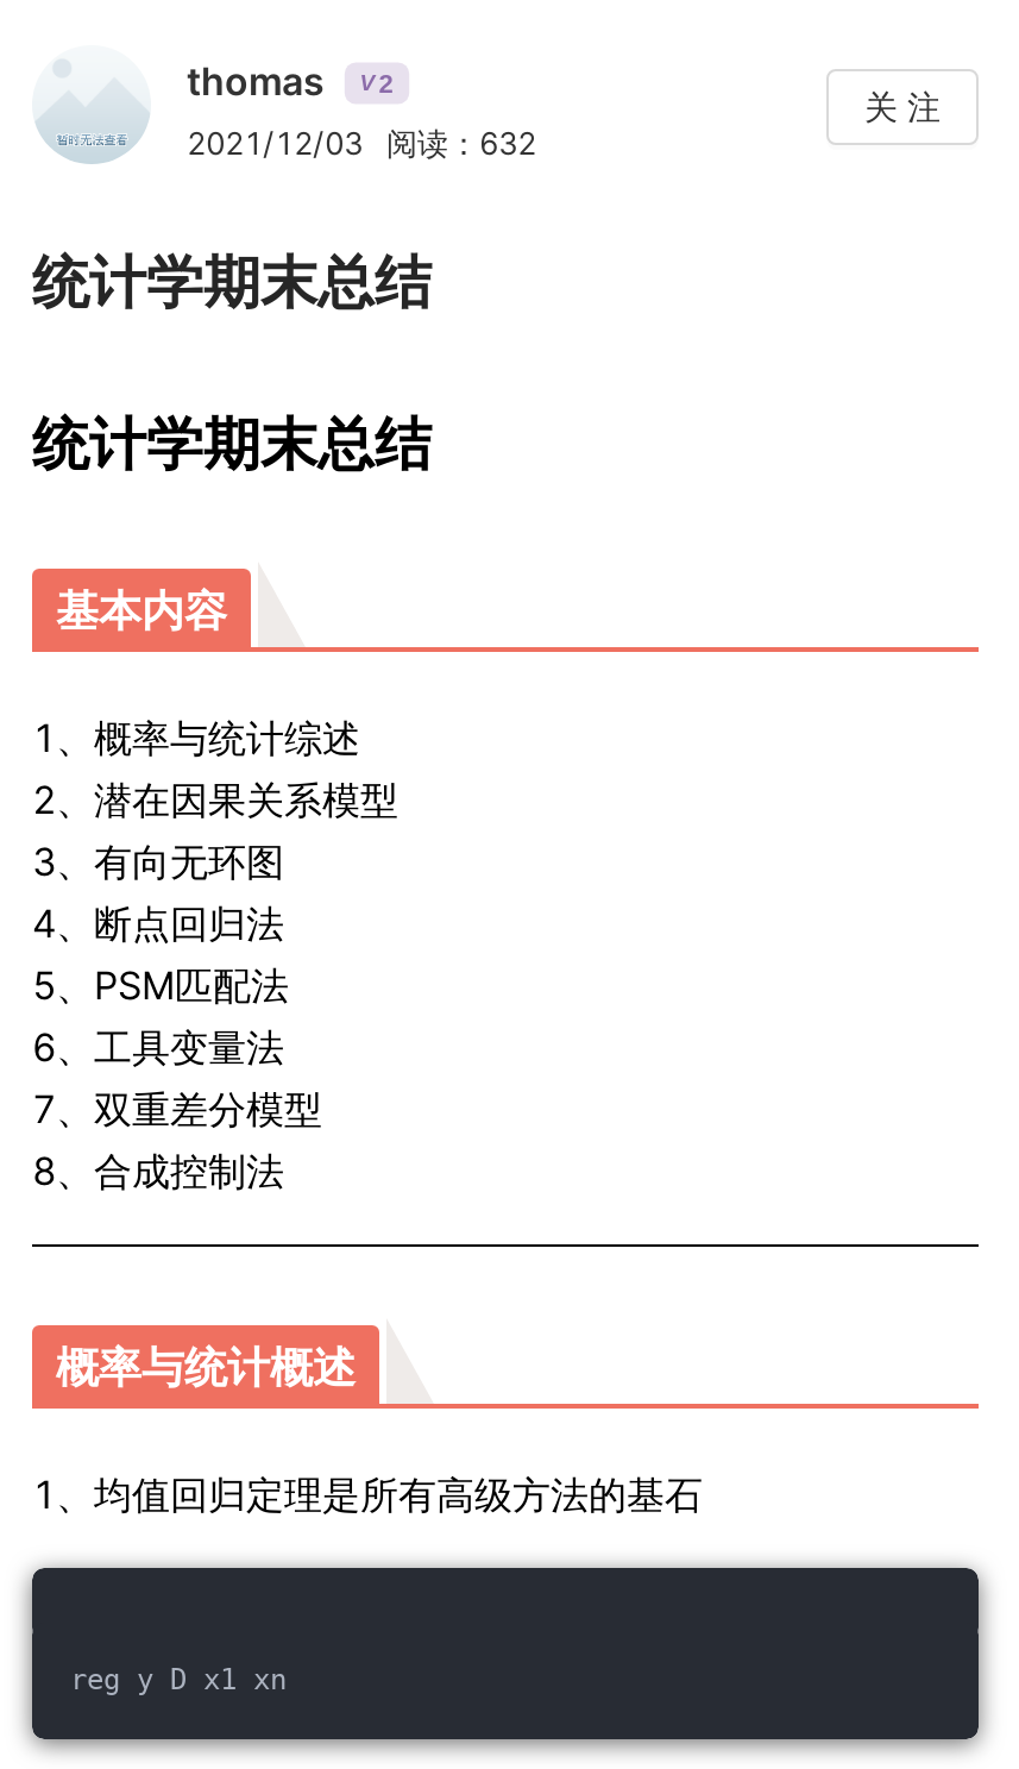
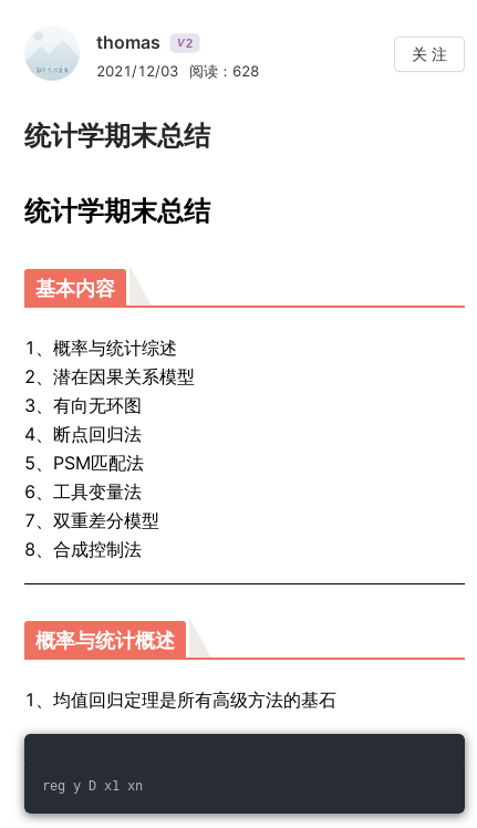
- 2021/12/03 阅读：632
+ 2021/12/03 阅读：628
